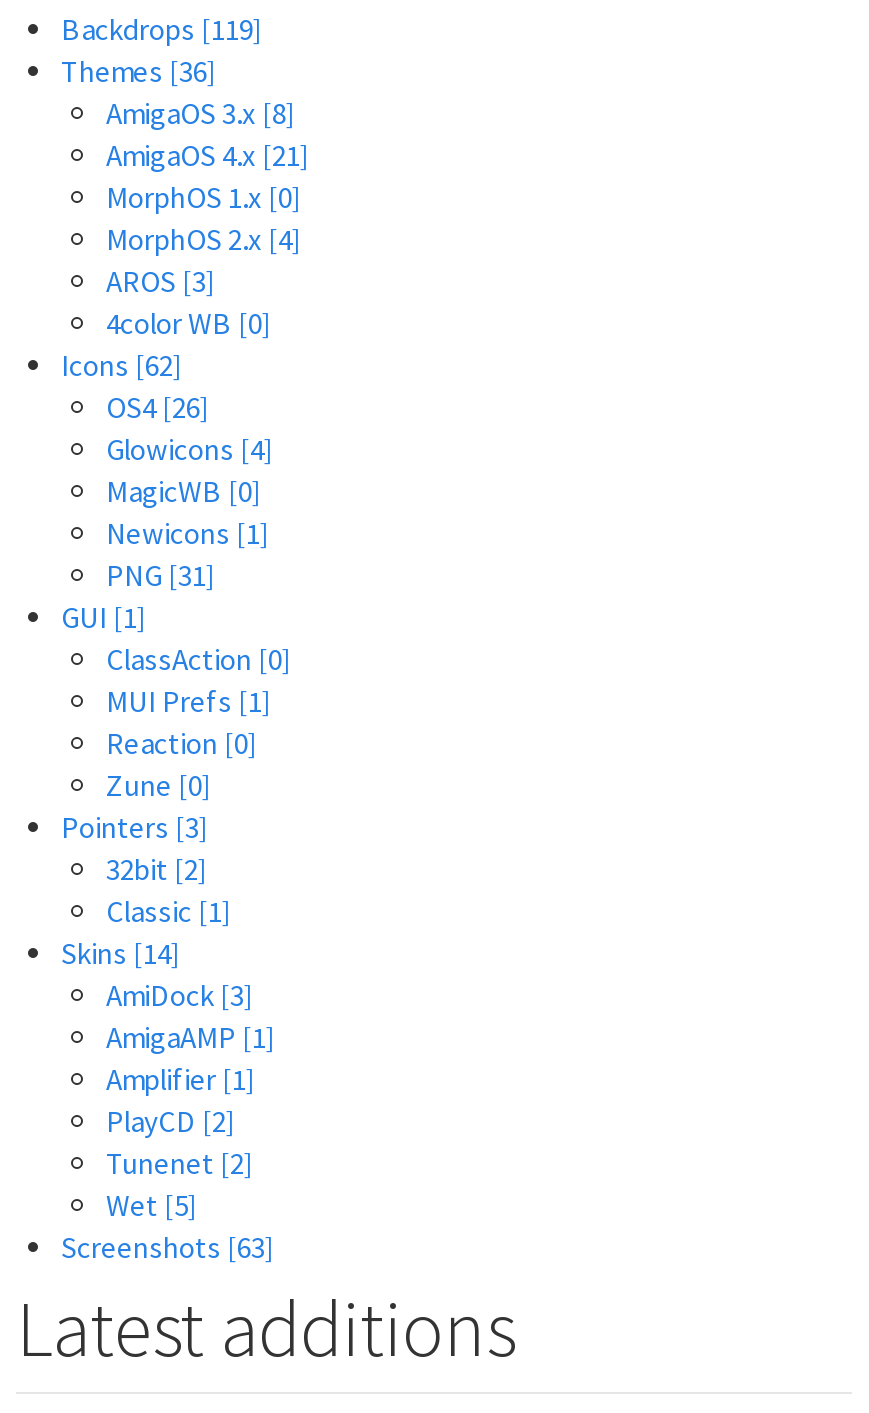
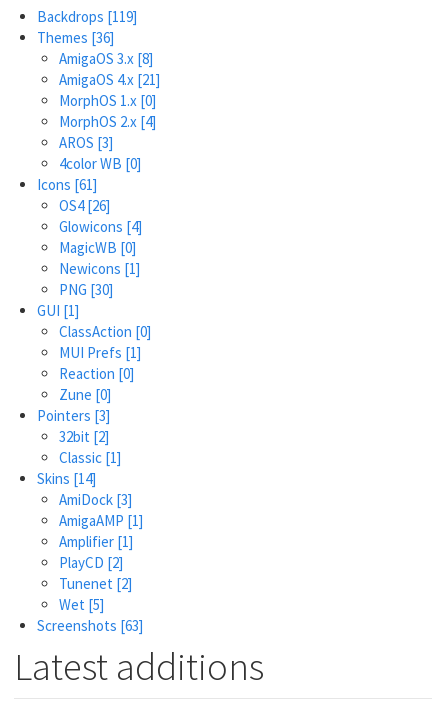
- Icons [62]
+ Icons [61]

- PNG [31]
+ PNG [30]
